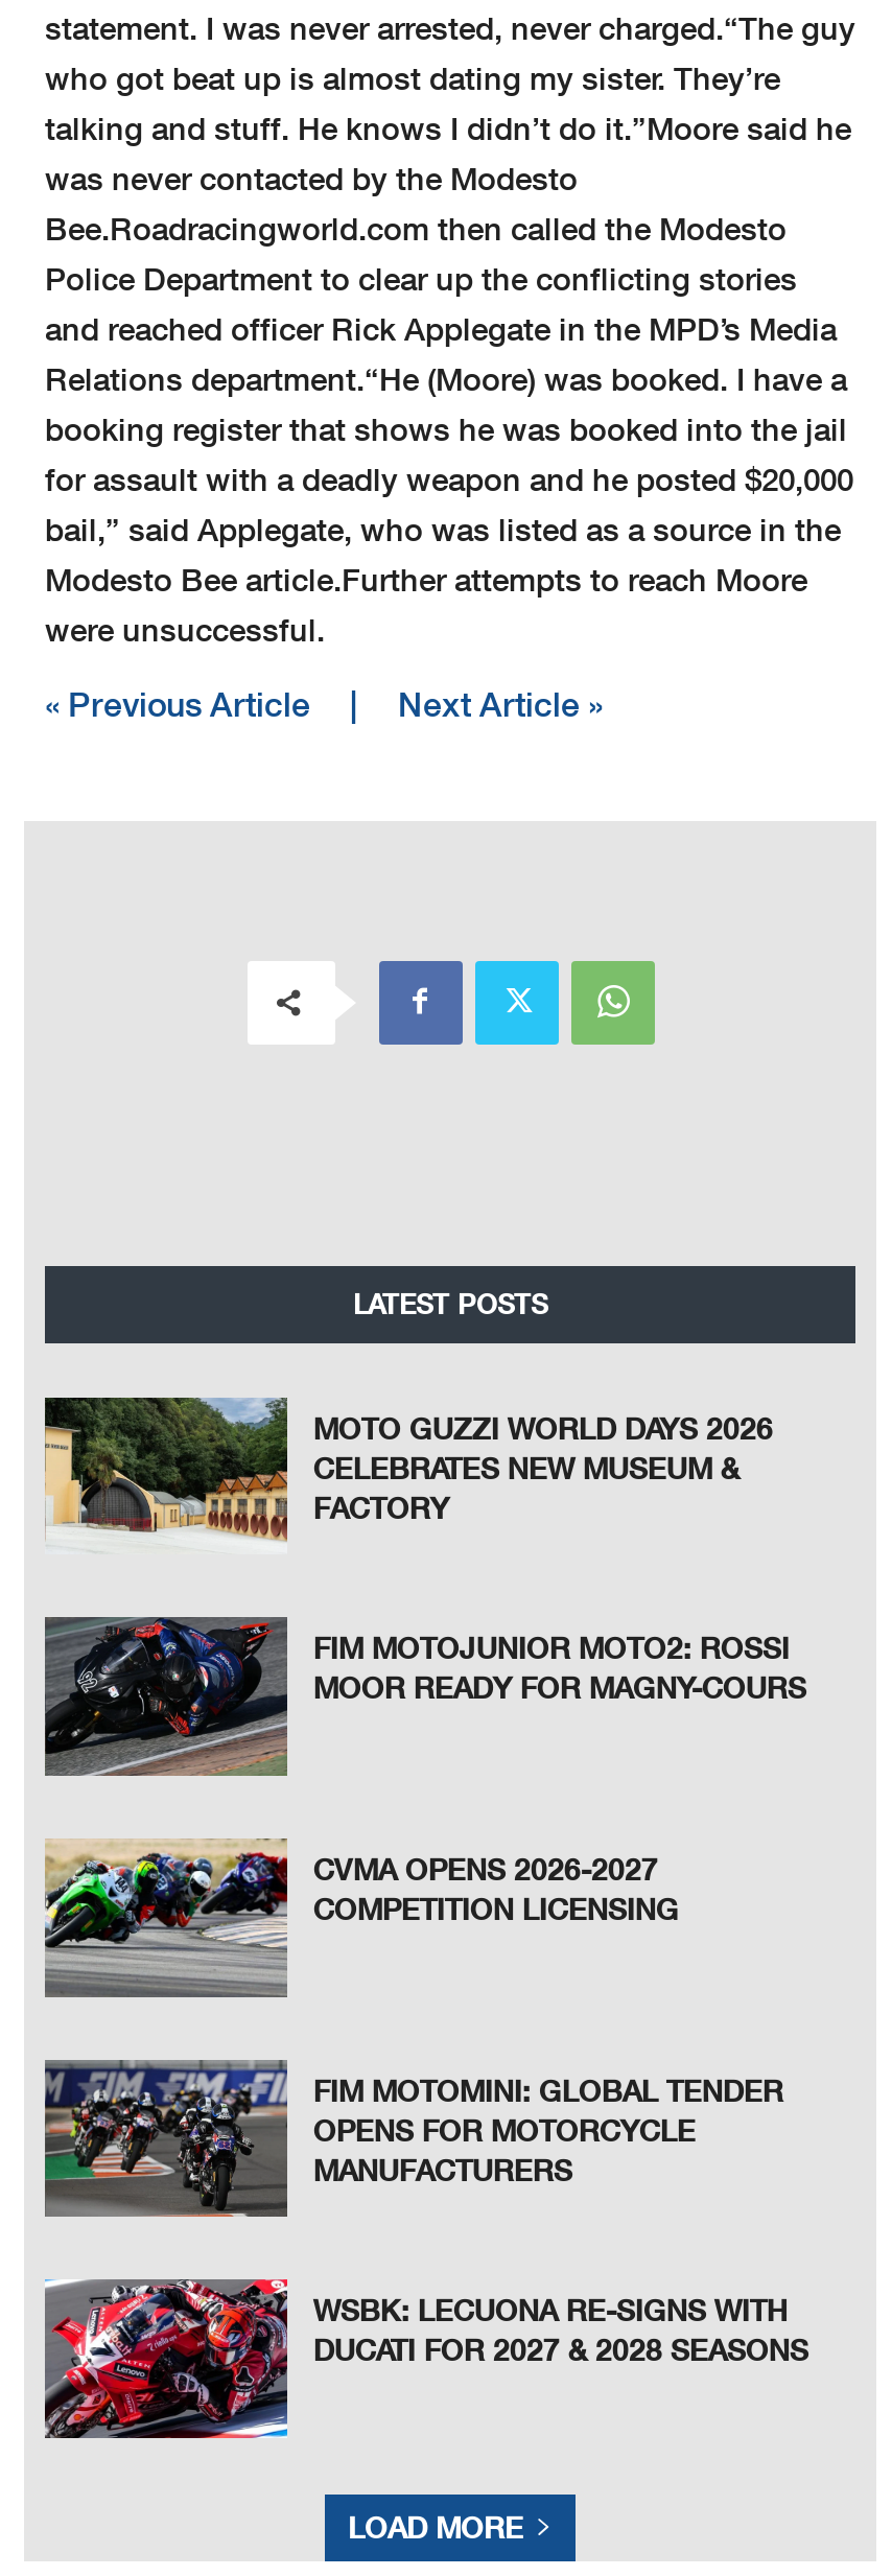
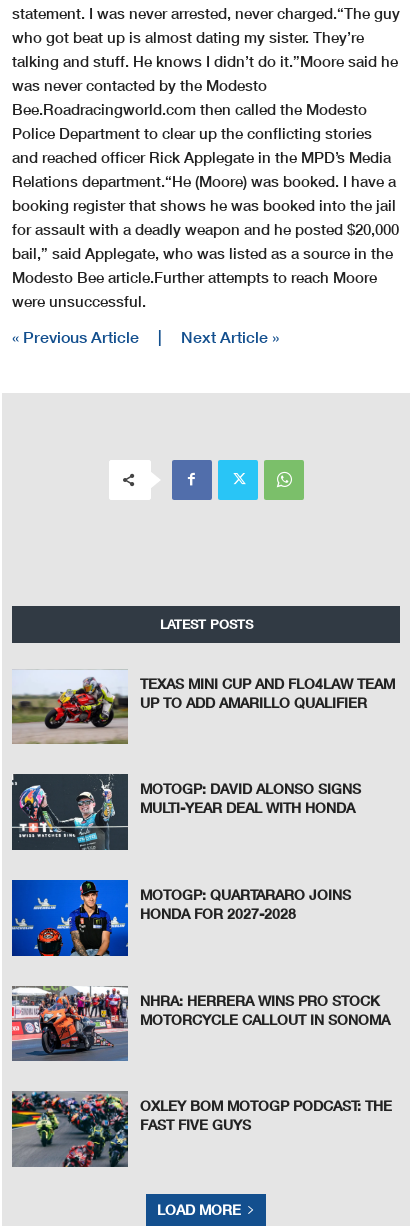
- [image]
- MOTO GUZZI WORLD DAYS 2026
- CELEBRATES NEW MUSEUM &
- FACTORY
+ [image]
+ TEXAS MINI CUP AND FLO4LAW TEAM
+ UP TO ADD AMARILLO QUALIFIER

- [image]
- FIM MOTOJUNIOR MOTO2: ROSSI
- MOOR READY FOR MAGNY-COURS
+ [image]
+ MOTOGP: DAVID ALONSO SIGNS
+ MULTI-YEAR DEAL WITH HONDA

- [image]
- CVMA OPENS 2026-2027
- COMPETITION LICENSING
+ [image]
+ MOTOGP: QUARTARARO JOINS
+ HONDA FOR 2027-2028

- [image]
- FIM MOTOMINI: GLOBAL TENDER
- OPENS FOR MOTORCYCLE
- MANUFACTURERS
+ [image]
+ NHRA: HERRERA WINS PRO STOCK
+ MOTORCYCLE CALLOUT IN SONOMA

- [image]
- WSBK: LECUONA RE-SIGNS WITH
- DUCATI FOR 2027 & 2028 SEASONS
+ [image]
+ OXLEY BOM MOTOGP PODCAST: THE
+ FAST FIVE GUYS
